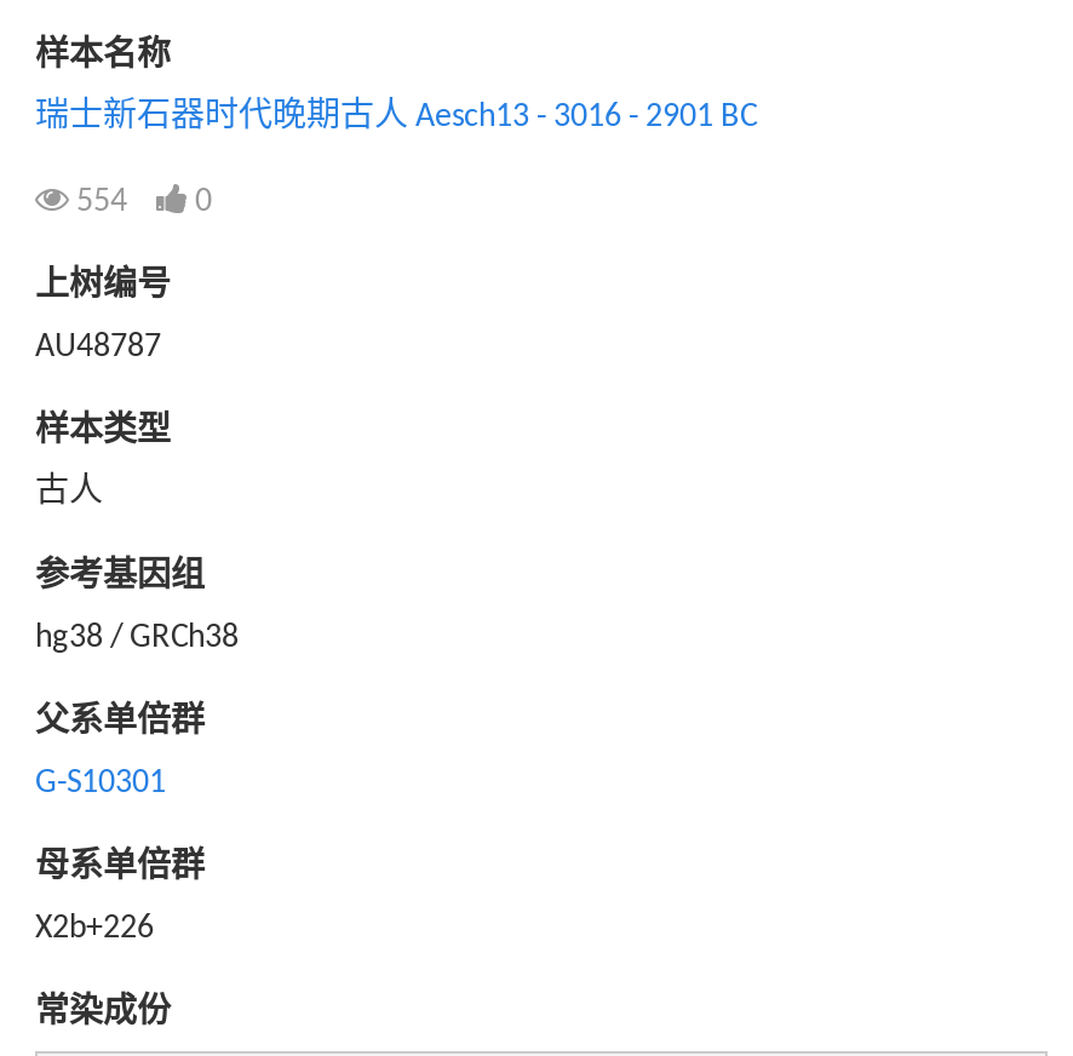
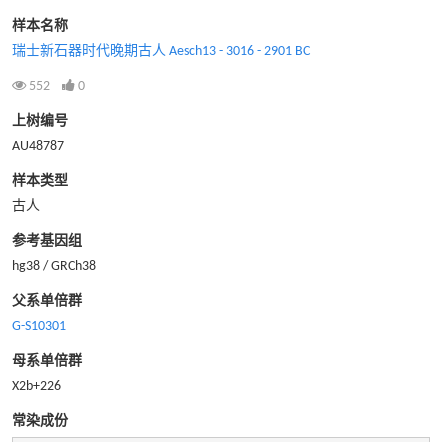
- 554 0
+ 552 0
